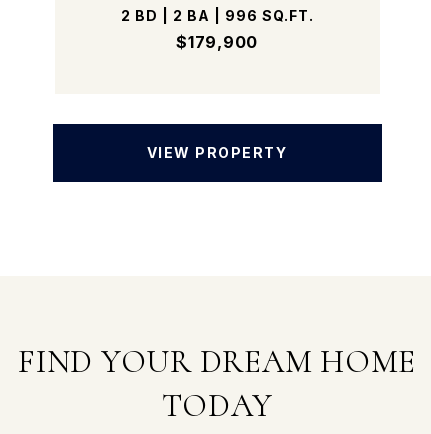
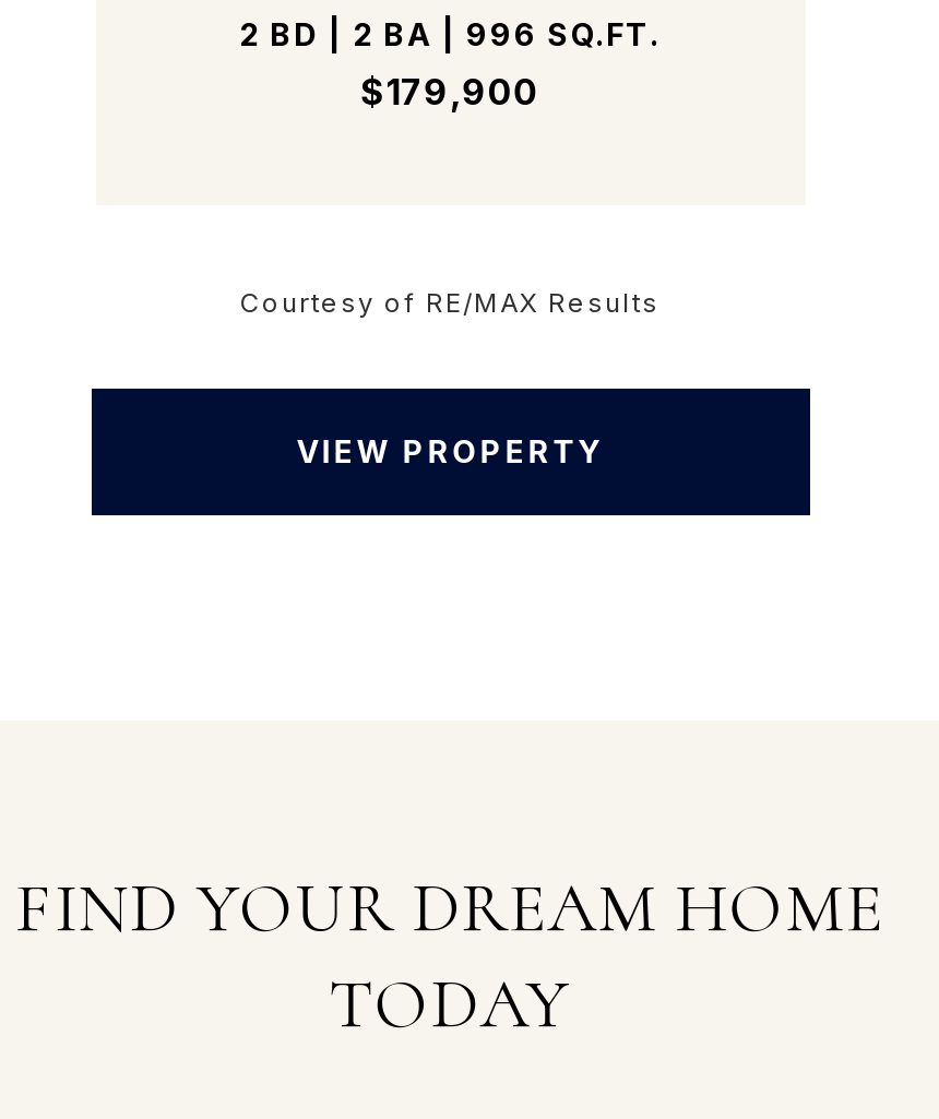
+ Courtesy of RE/MAX Results
